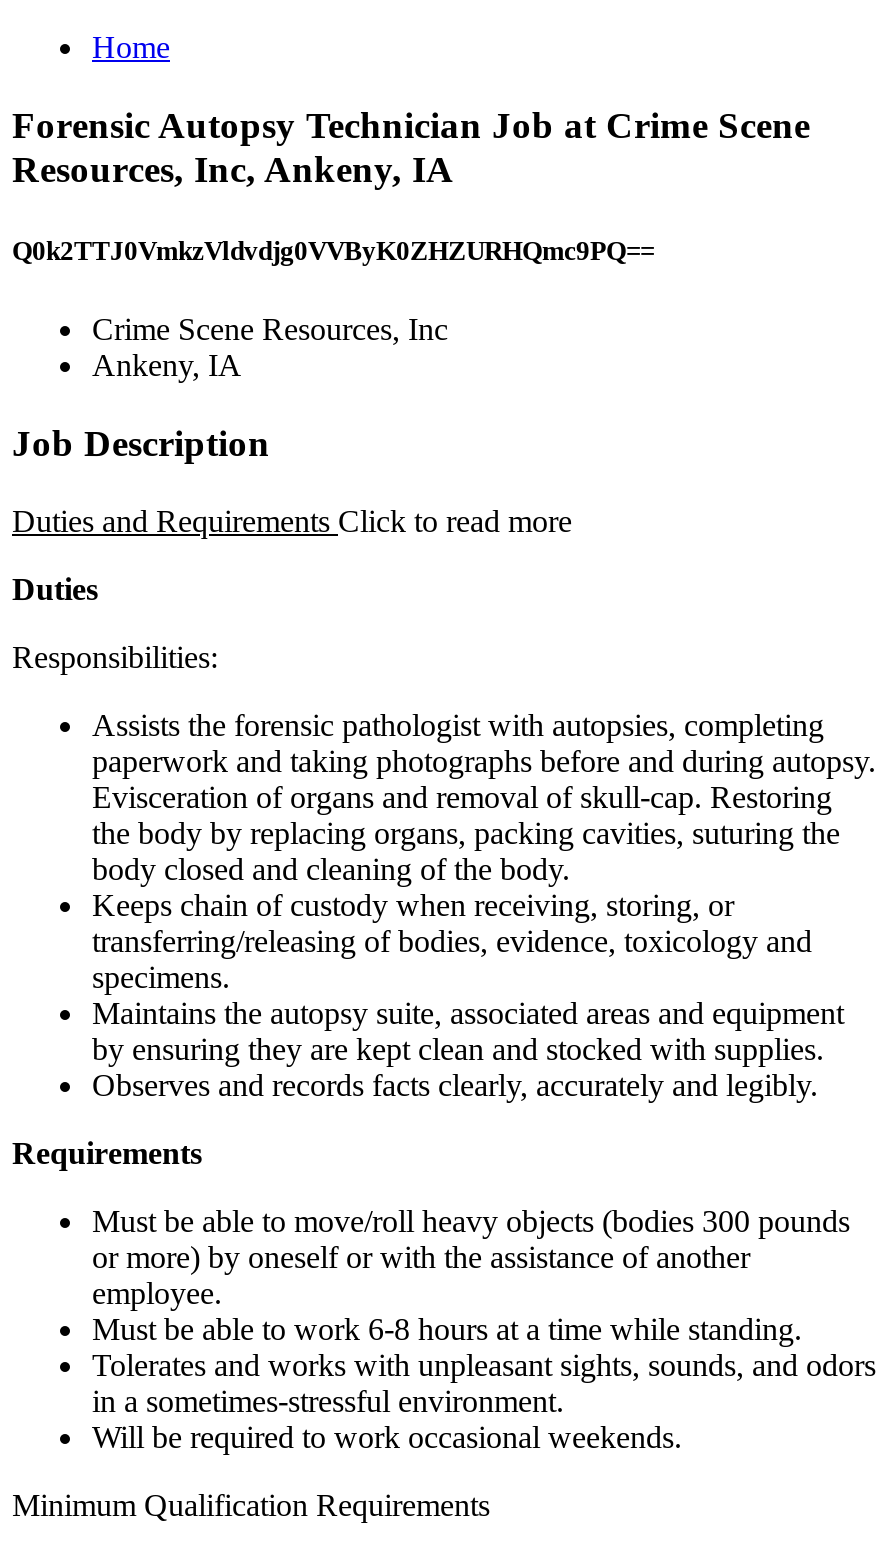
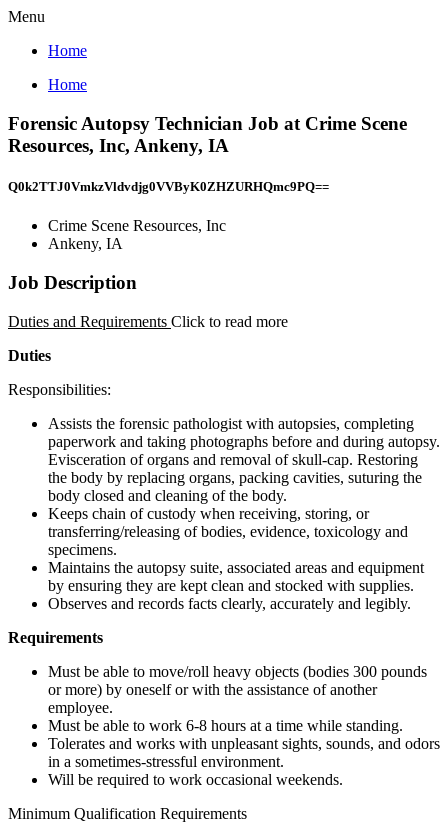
+ Menu
+ Home
